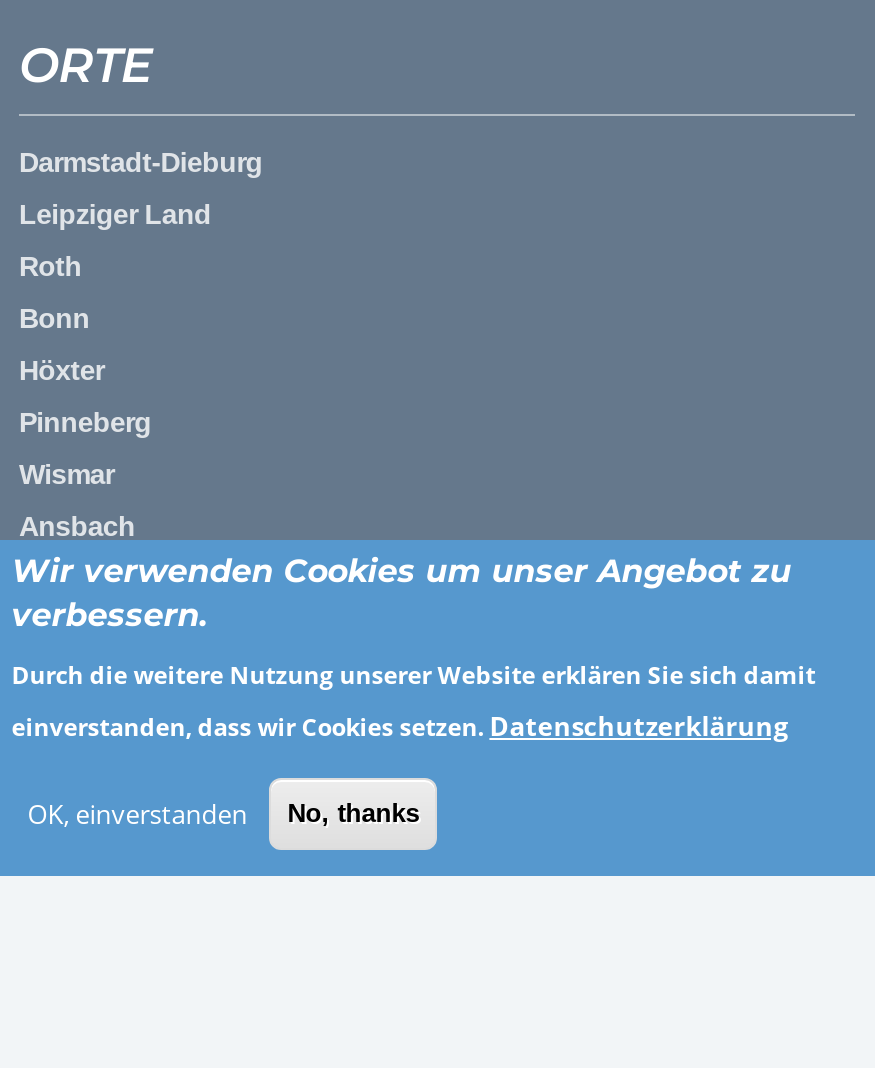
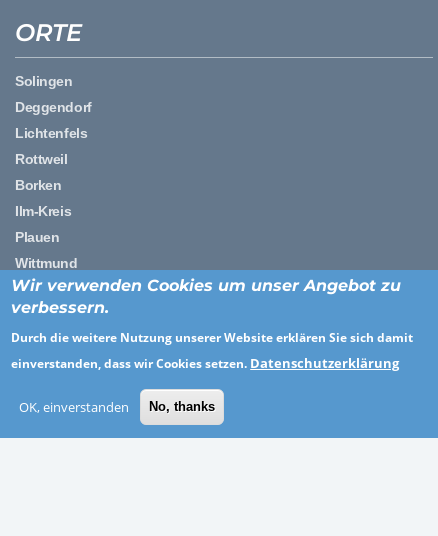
- Darmstadt-Dieburg
+ Solingen

- Leipziger Land
+ Deggendorf

- Roth
+ Lichtenfels

- Bonn
+ Rottweil

- Höxter
+ Borken

- Pinneberg
+ Ilm-Kreis

- Wismar
+ Plauen

- Ansbach
+ Wittmund
